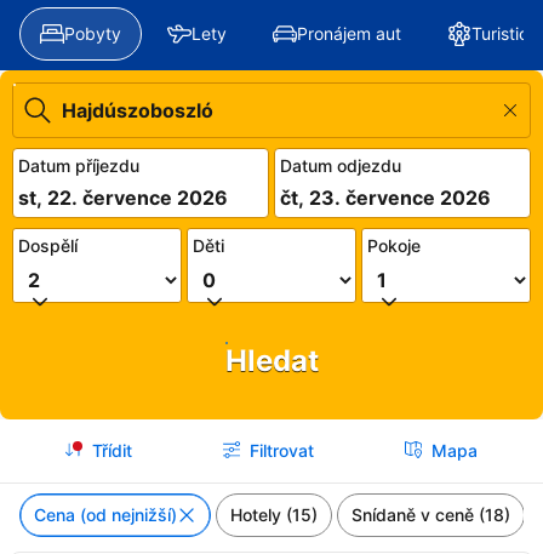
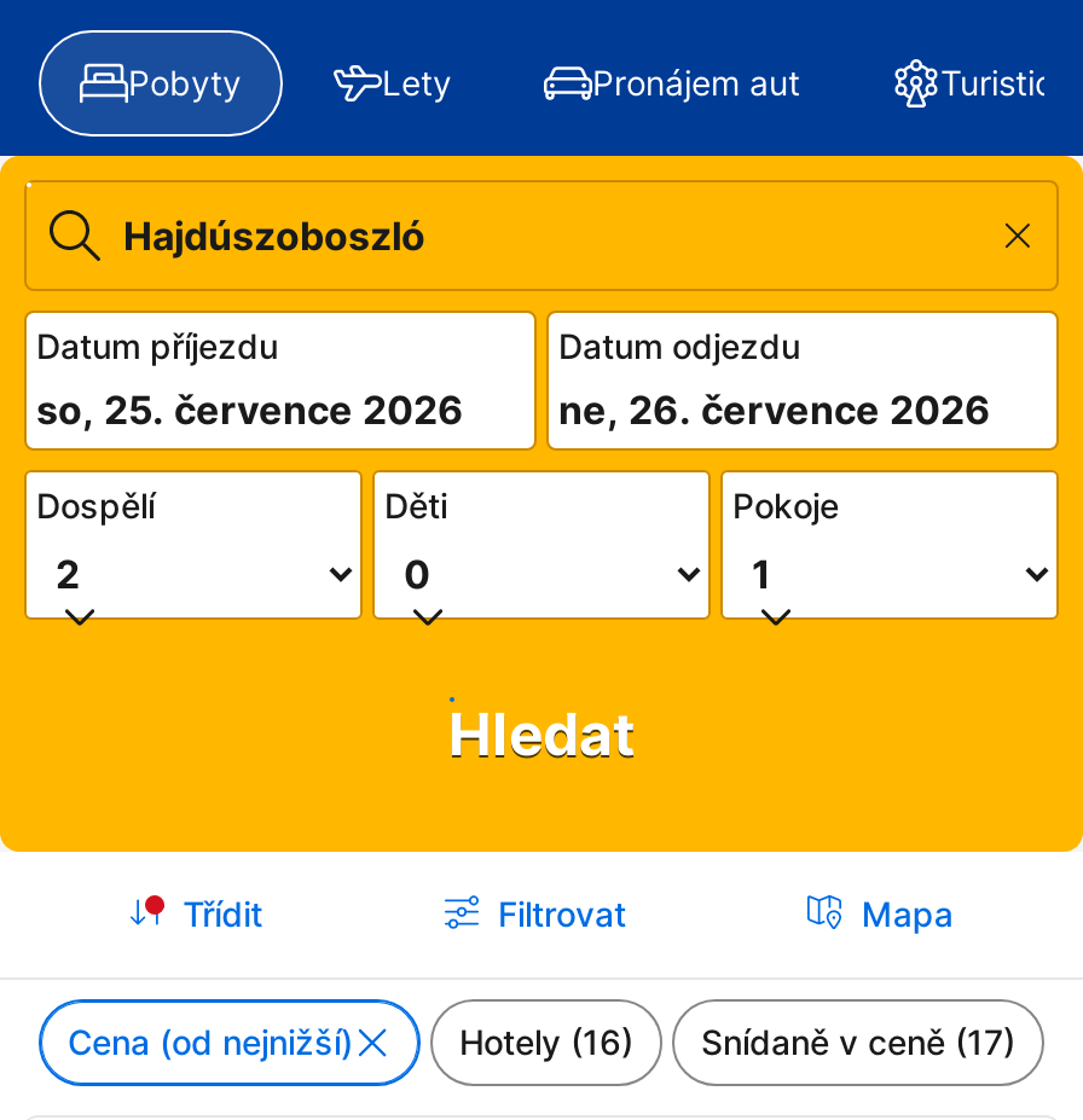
- st, 22. července 2026
+ so, 25. července 2026

- čt, 23. července 2026
+ ne, 26. července 2026

- Hotely (15)
+ Hotely (16)

- Snídaně v ceně (18)
+ Snídaně v ceně (17)
